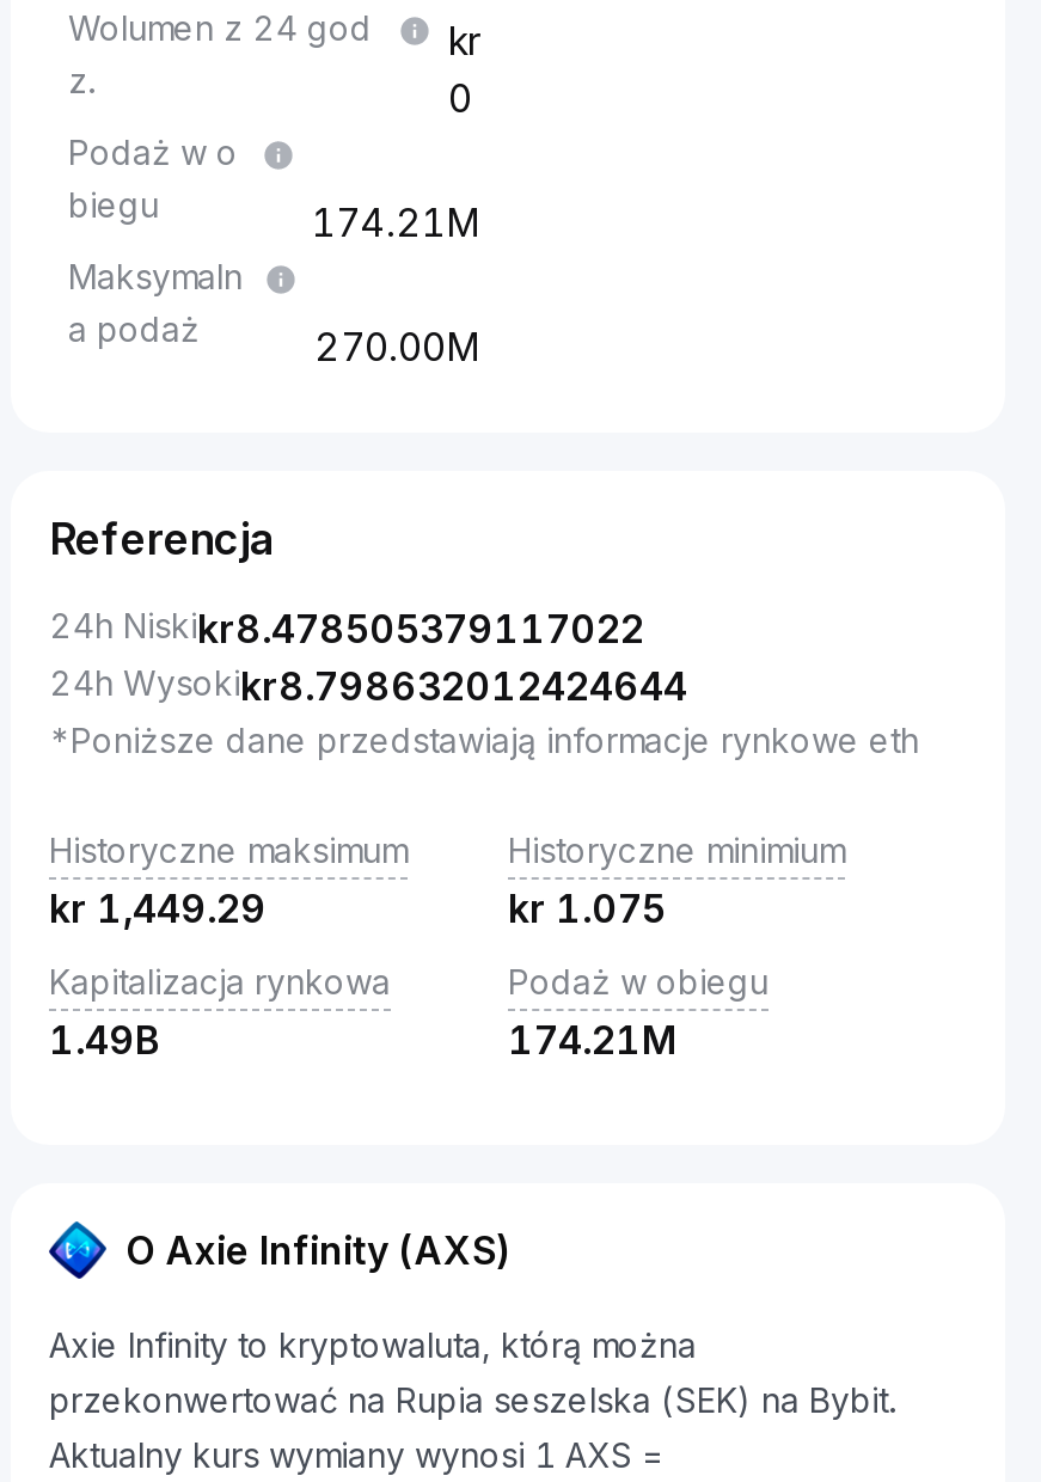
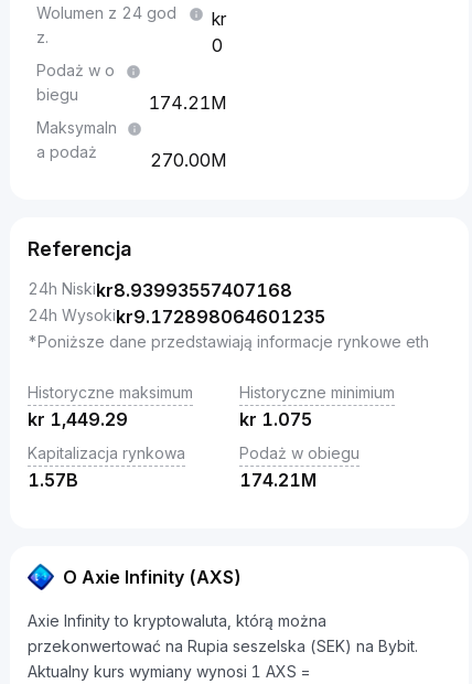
- 24h Niskikr8.478505379117022
+ 24h Niskikr8.93993557407168

- 24h Wysokikr8.798632012424644
+ 24h Wysokikr9.172898064601235

- 1.49B
+ 1.57B
